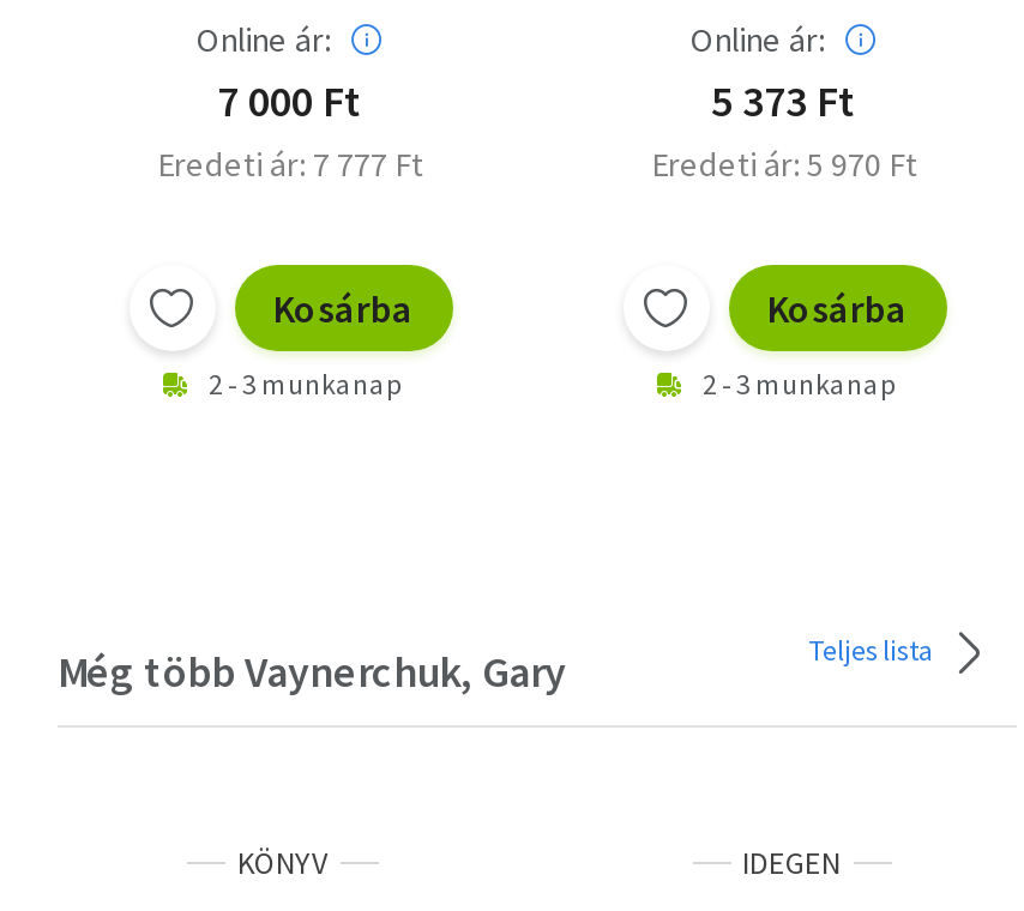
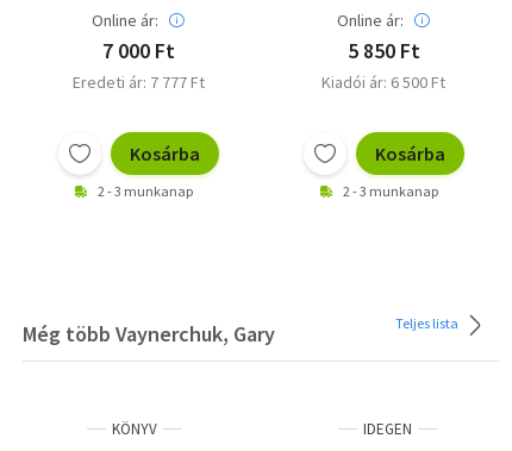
- 5 373 Ft
+ 5 850 Ft

- Eredeti ár: 5 970 Ft
+ Kiadói ár: 6 500 Ft
